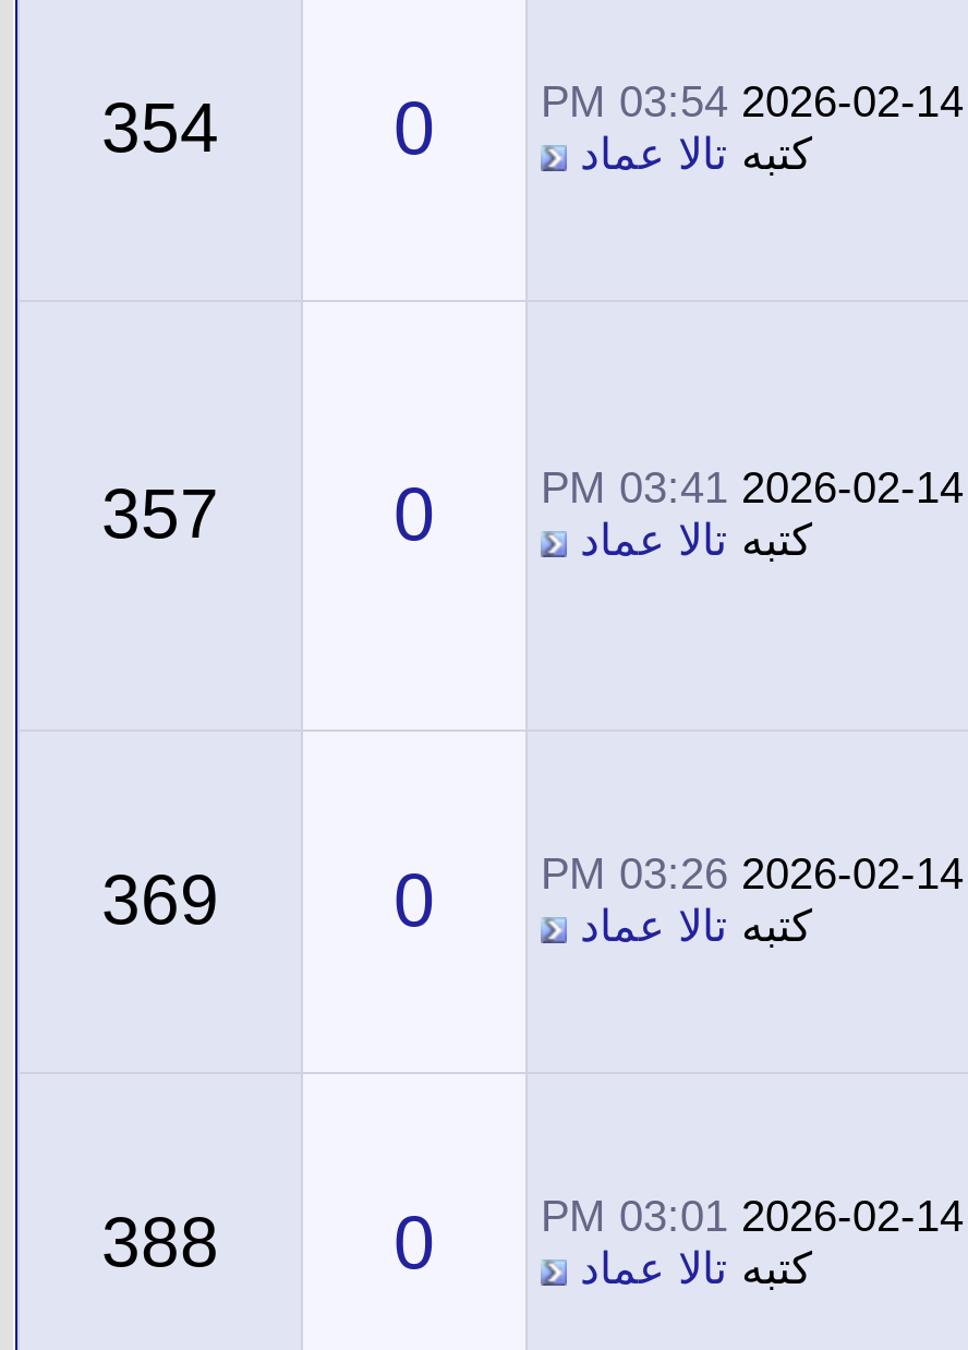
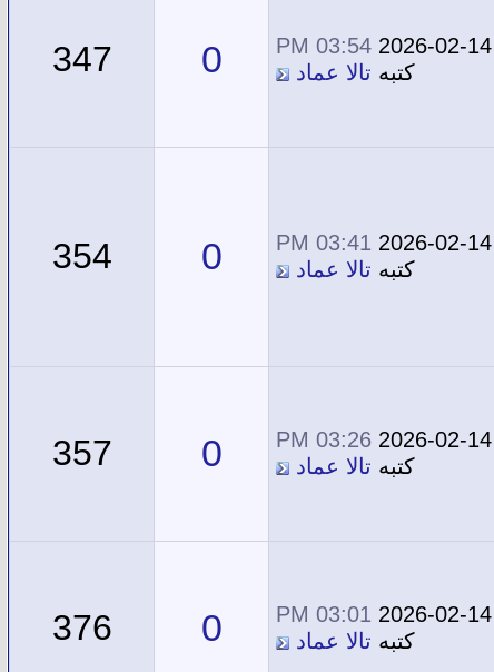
- 354
+ 347

- 357
+ 354

- 369
+ 357

- 388
+ 376
